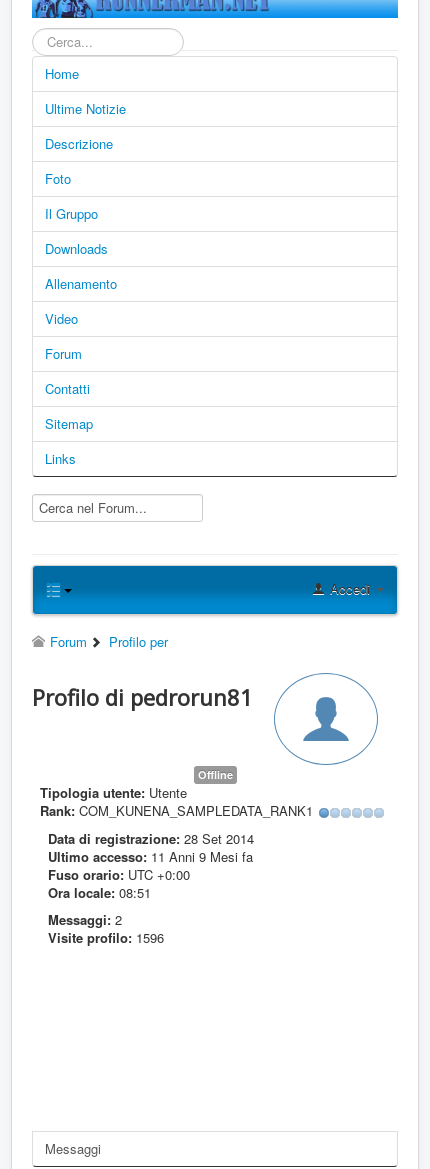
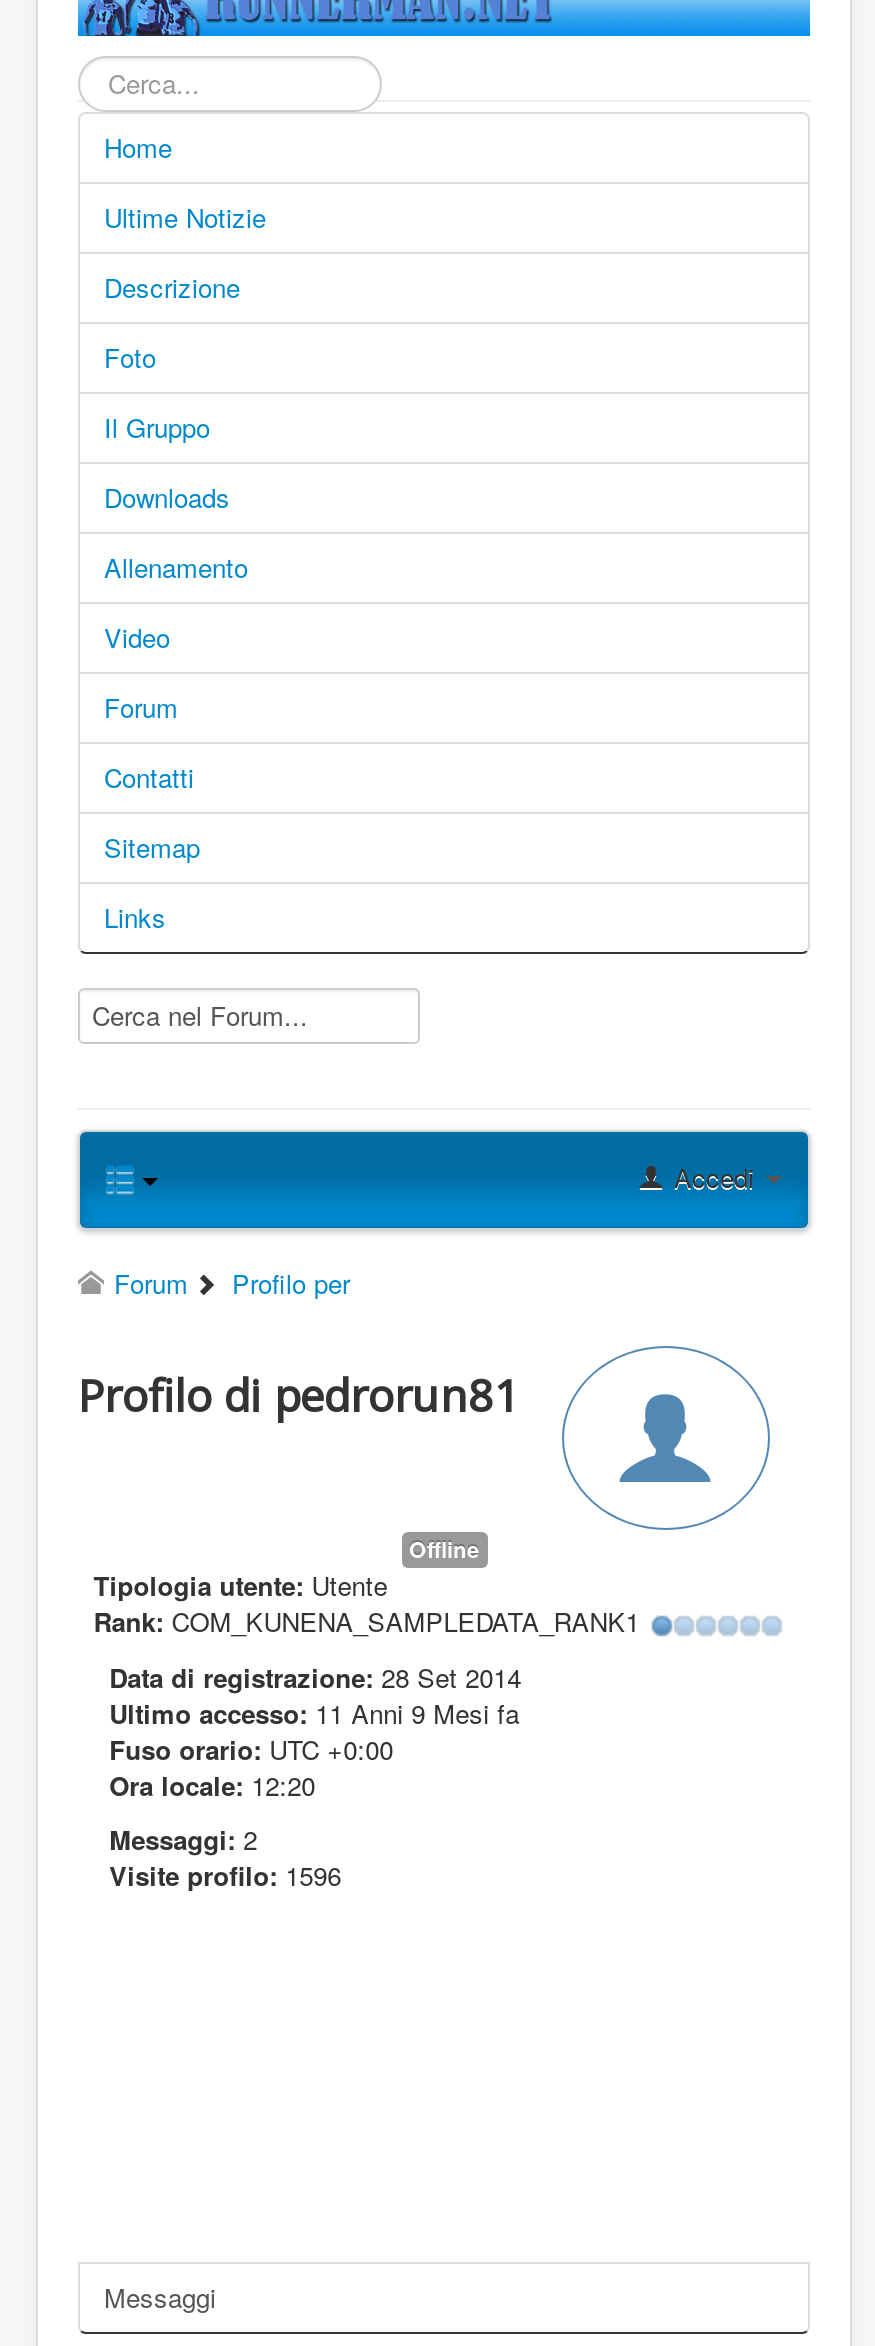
- Ora locale: 08:51
+ Ora locale: 12:20
